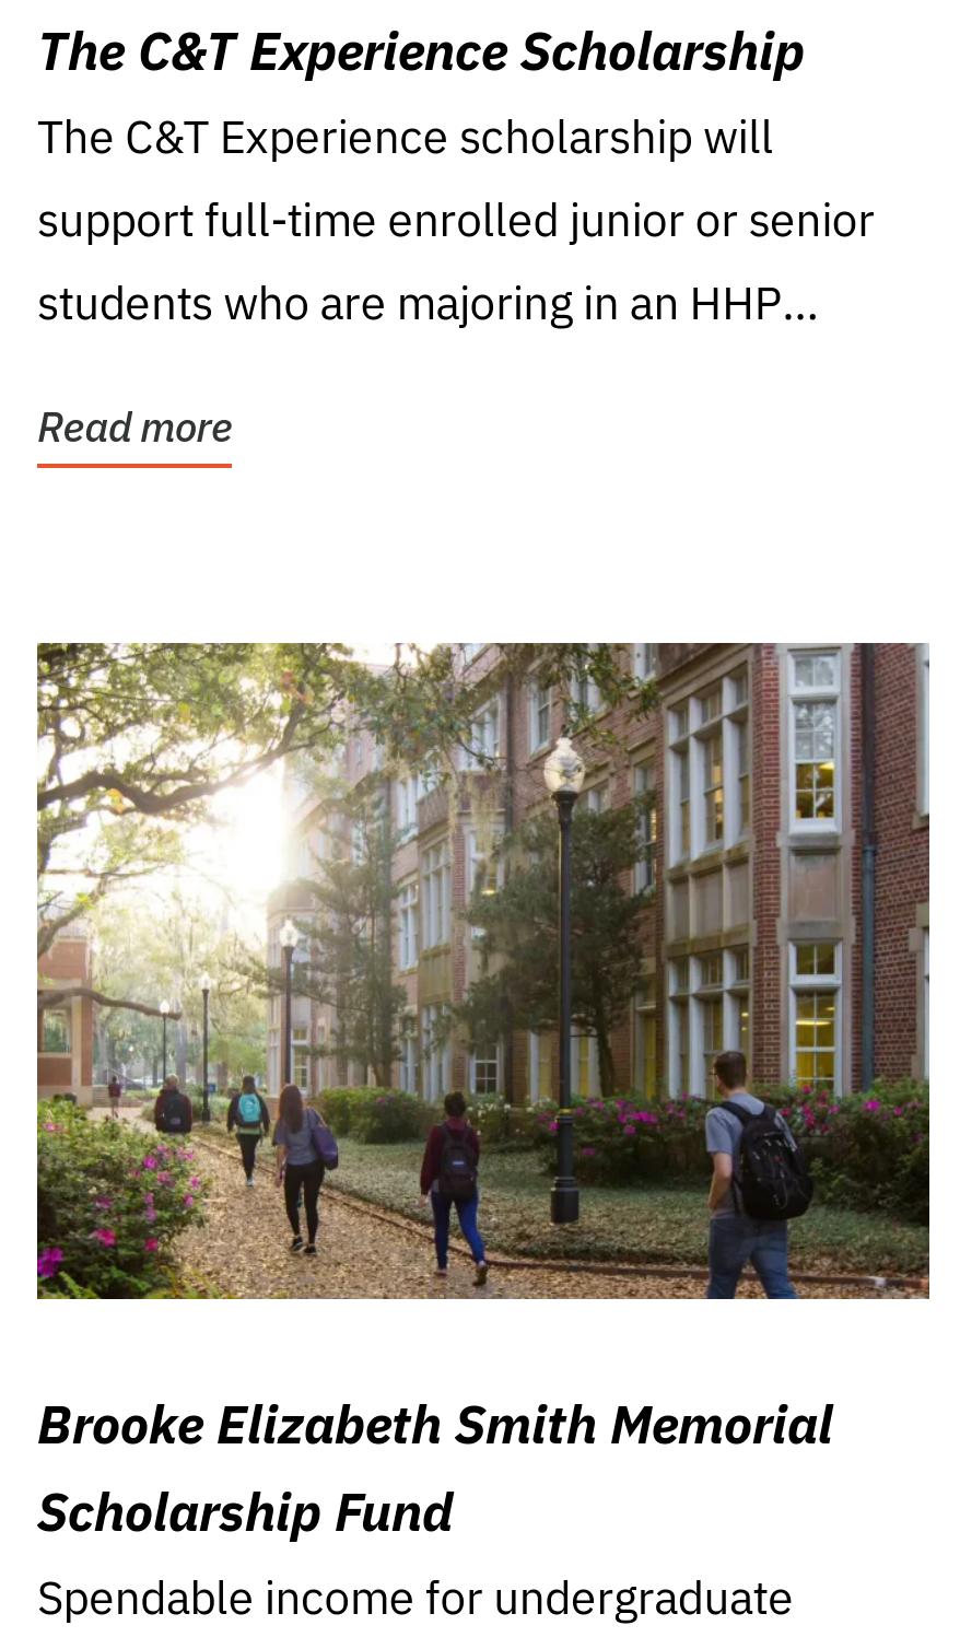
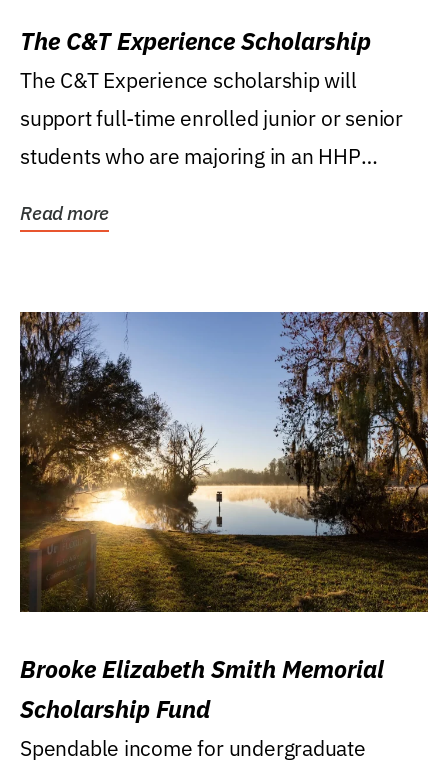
- [image]
+ [image]
